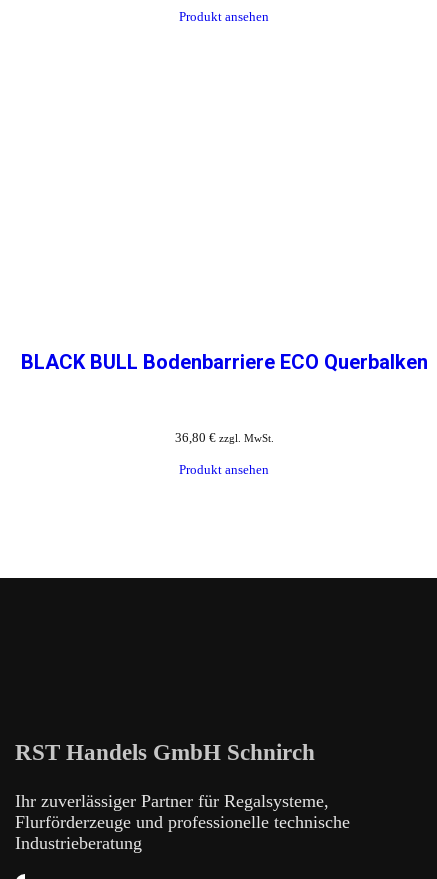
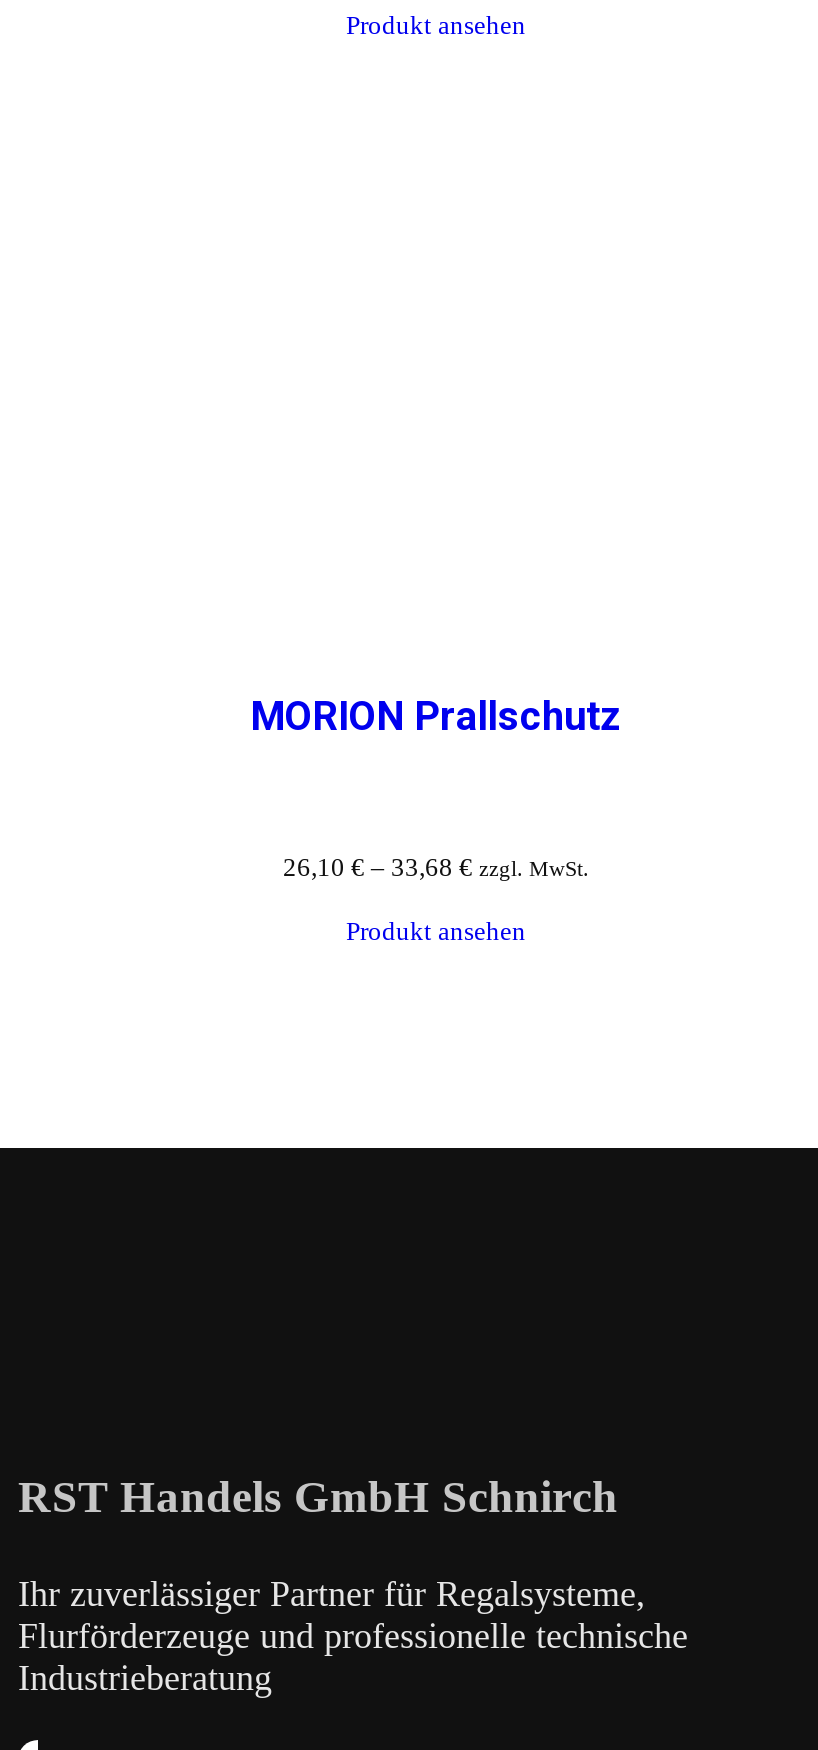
- BLACK BULL Bodenbarriere ECO Querbalken
+ MORION Prallschutz

- 36,80 € zzgl. MwSt.
+ 26,10 €– 33,68 € zzgl. MwSt.
